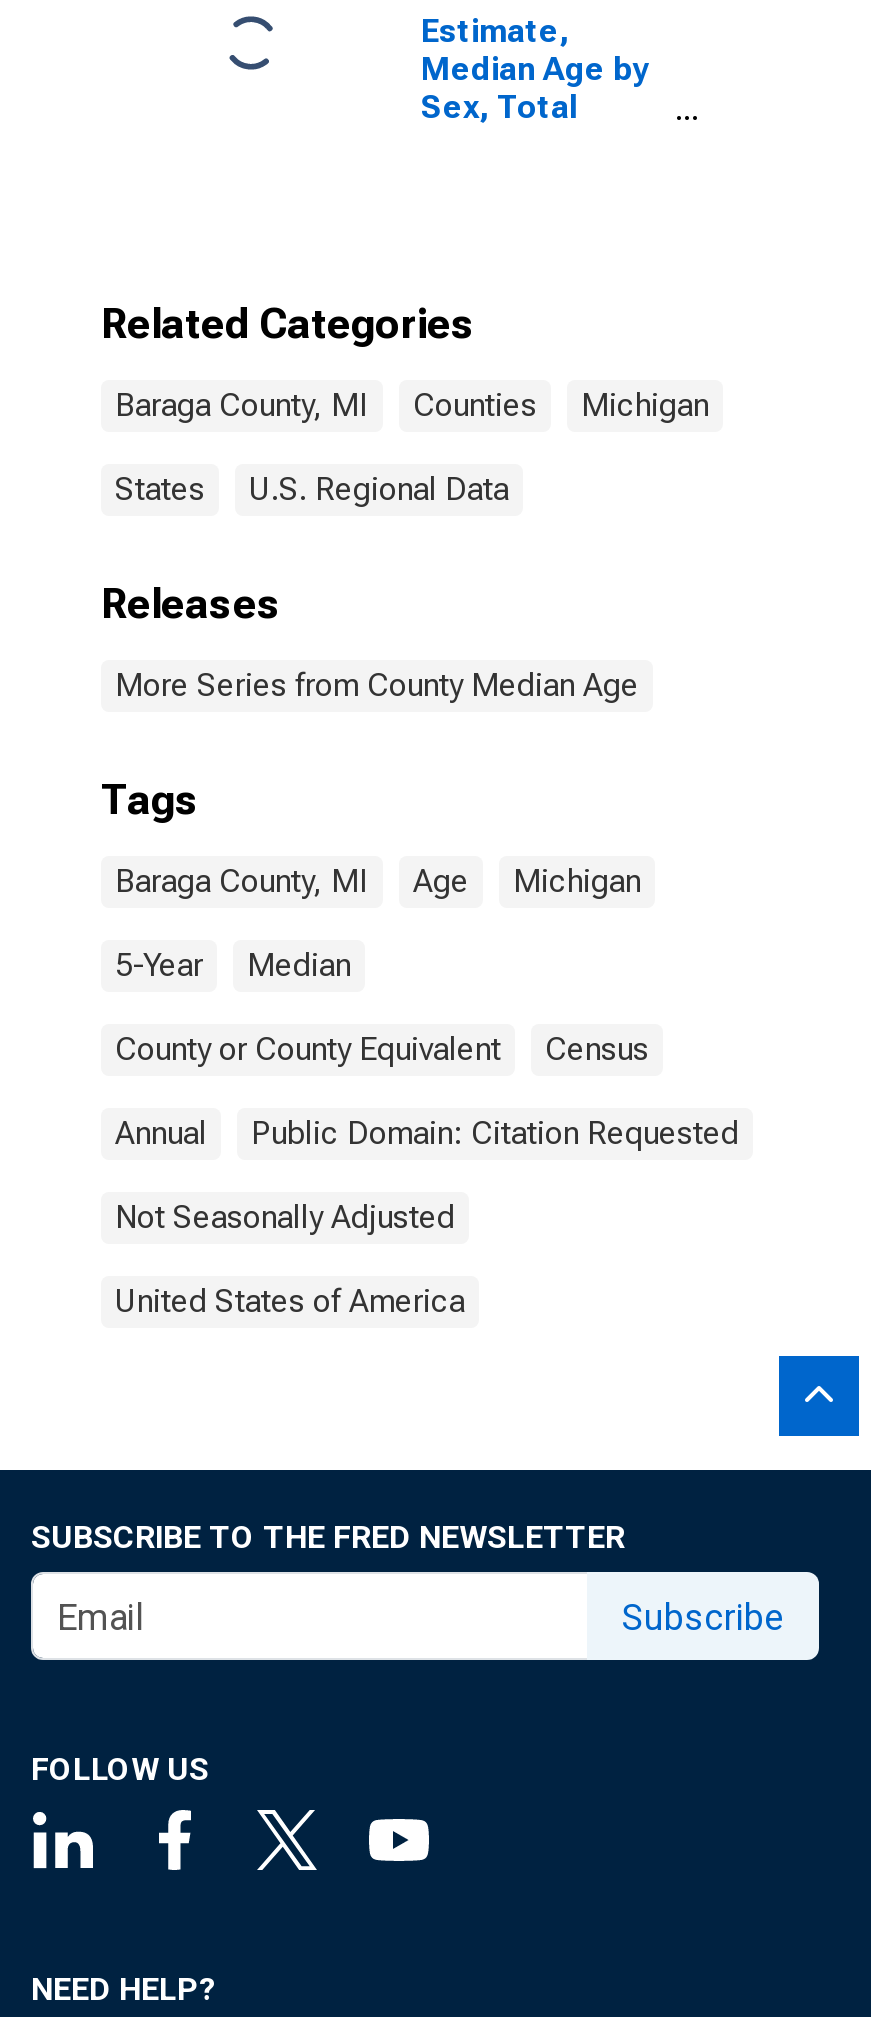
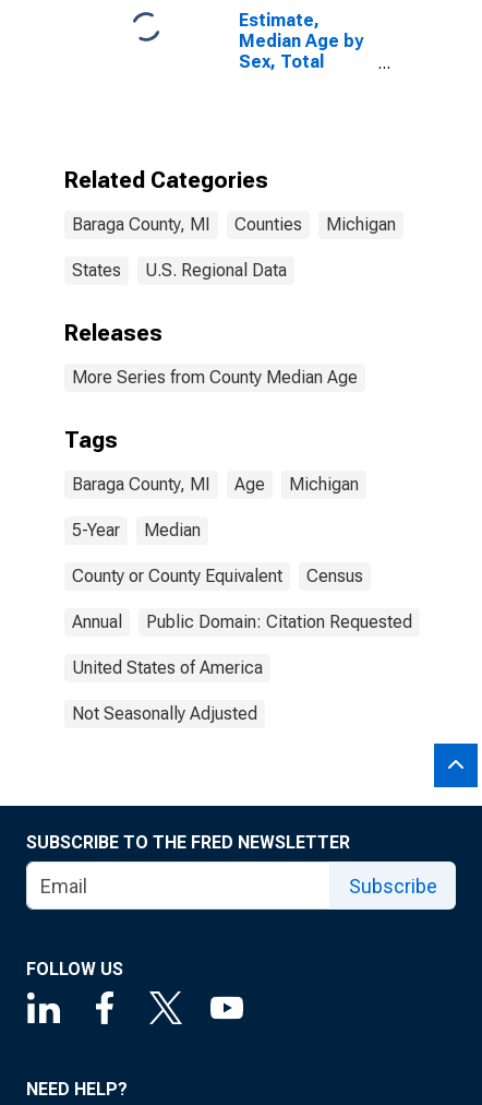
moved down: Not Seasonally Adjusted

moved up: United States of America
